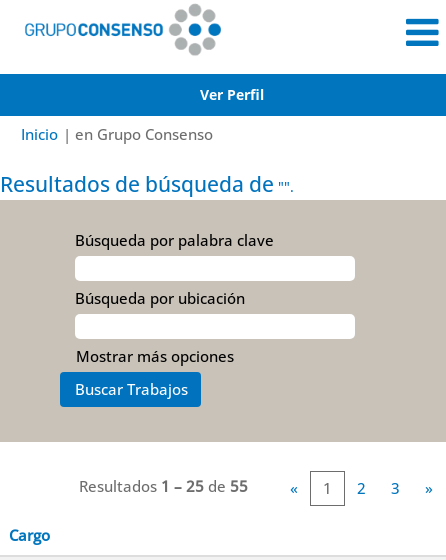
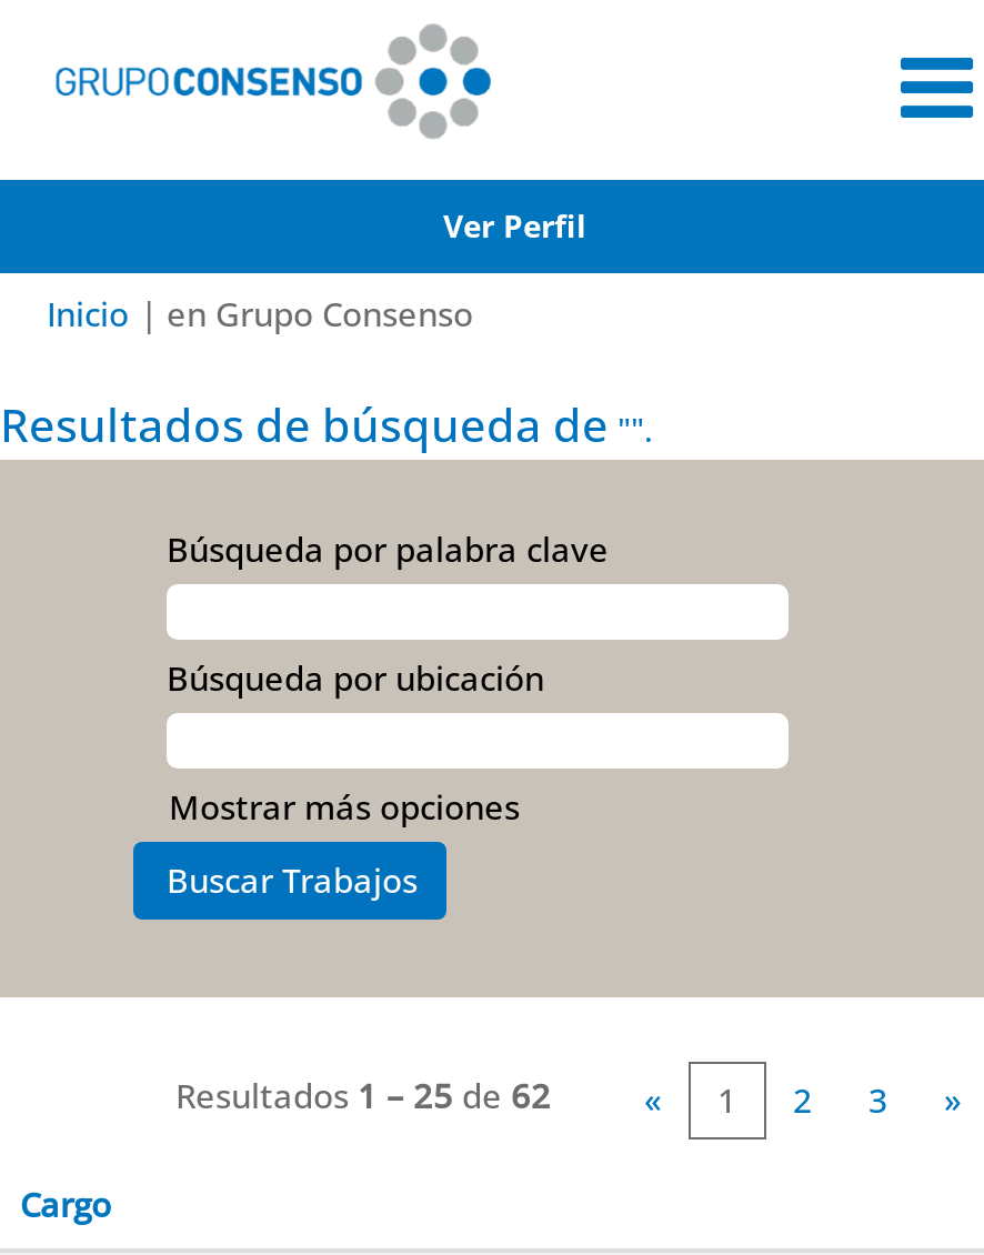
- Resultados 1 – 25 de 55
+ Resultados 1 – 25 de 62
